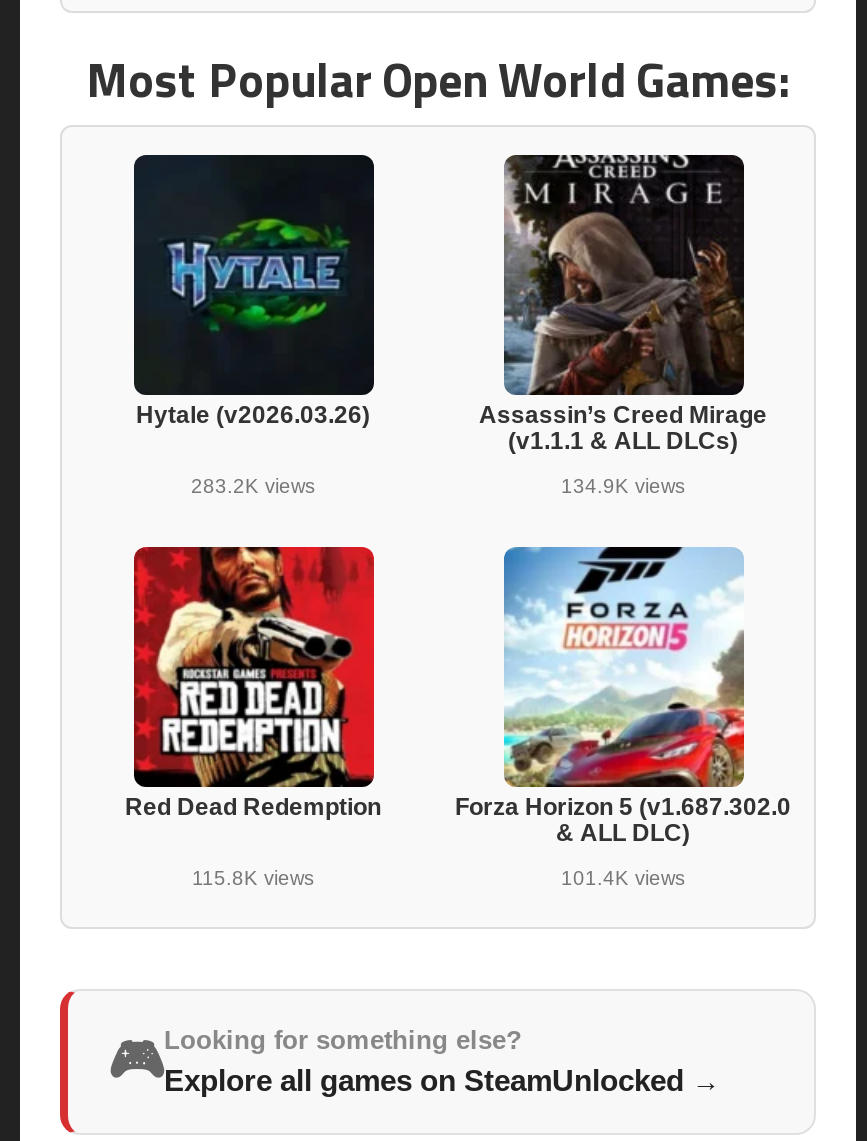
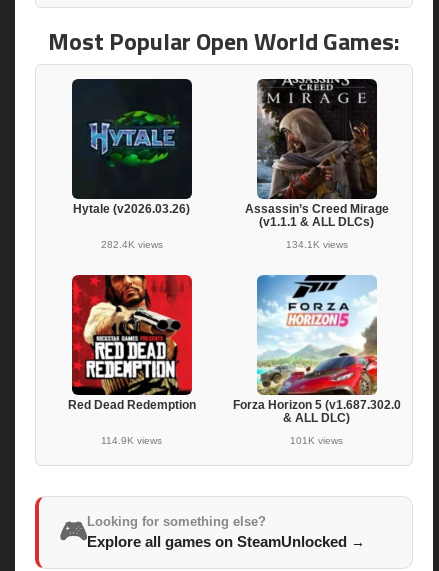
- 283.2K views
+ 282.4K views

- 134.9K views
+ 134.1K views

- 115.8K views
+ 114.9K views

- 101.4K views
+ 101K views
